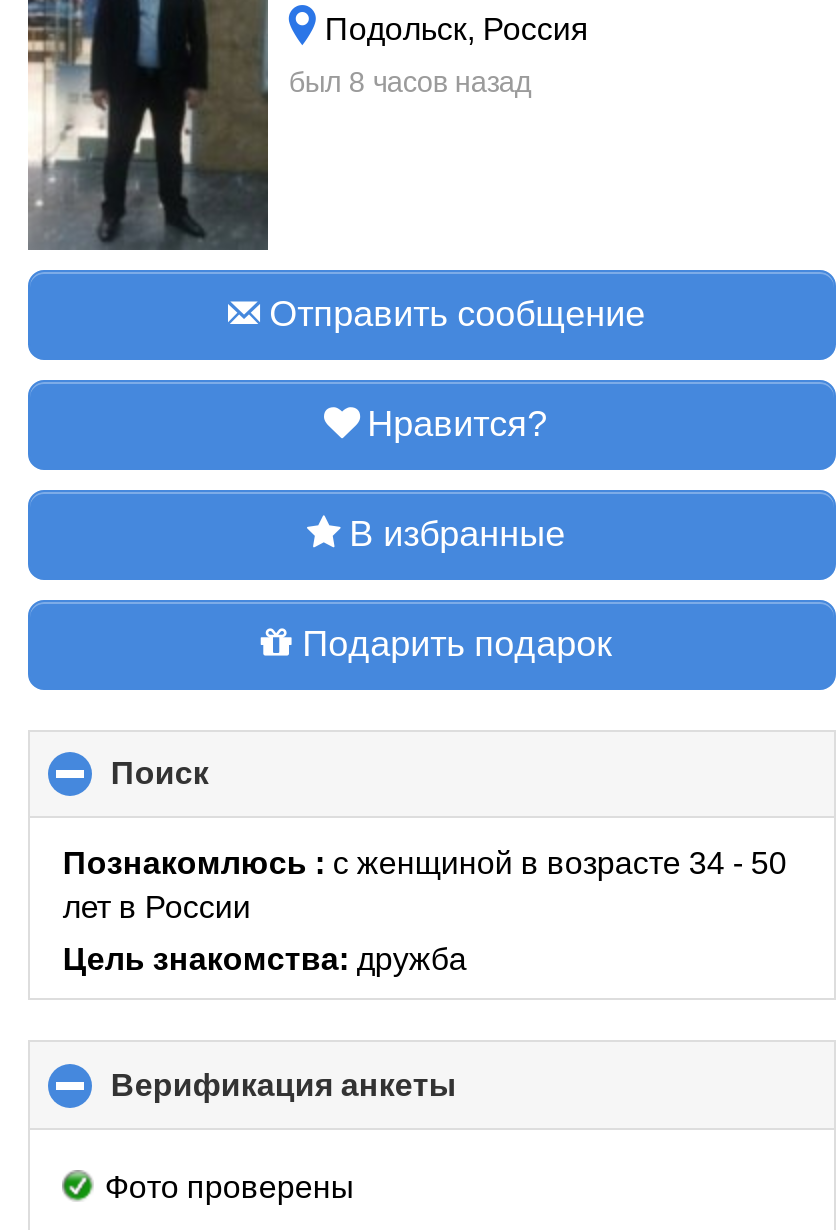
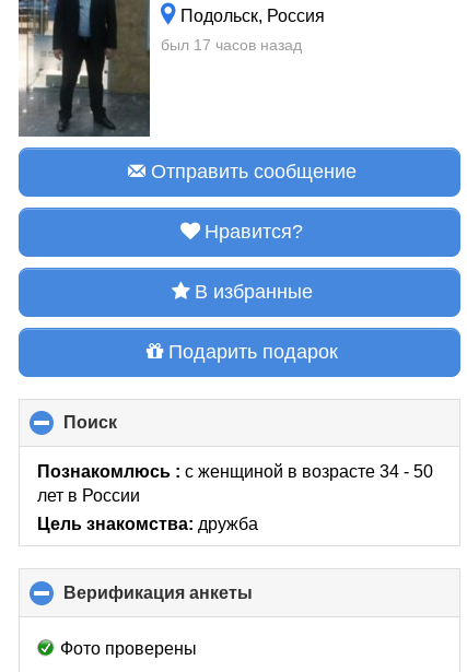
- был 8 часов назад
+ был 17 часов назад
